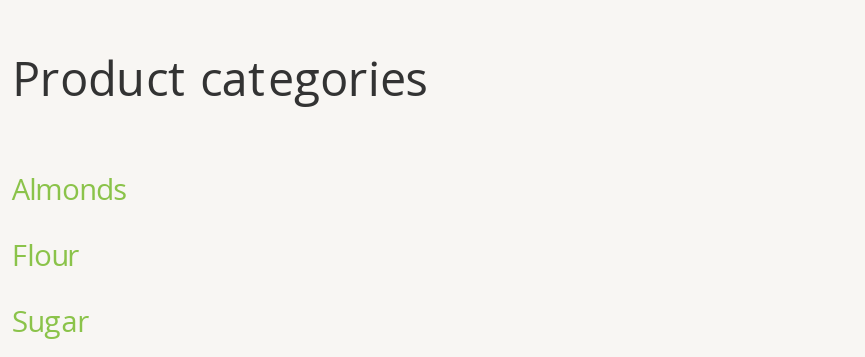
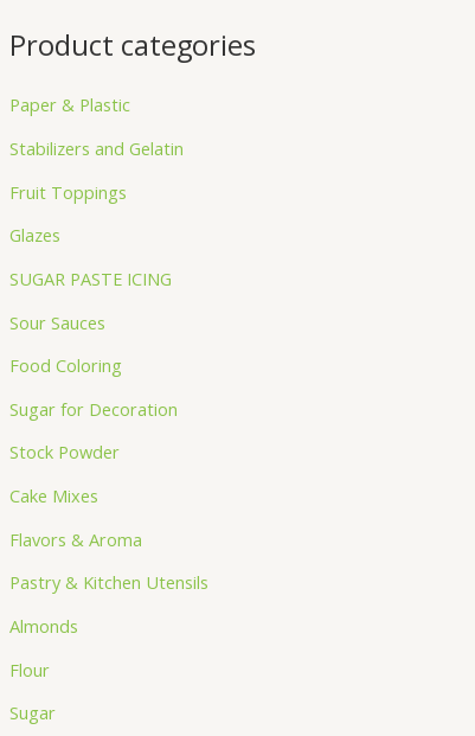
+ Paper & Plastic
+ Stabilizers and Gelatin
+ Fruit Toppings
+ Glazes
+ SUGAR PASTE ICING
+ Sour Sauces
+ Food Coloring
+ Sugar for Decoration
+ Stock Powder
+ Cake Mixes
+ Flavors & Aroma
+ Pastry & Kitchen Utensils
